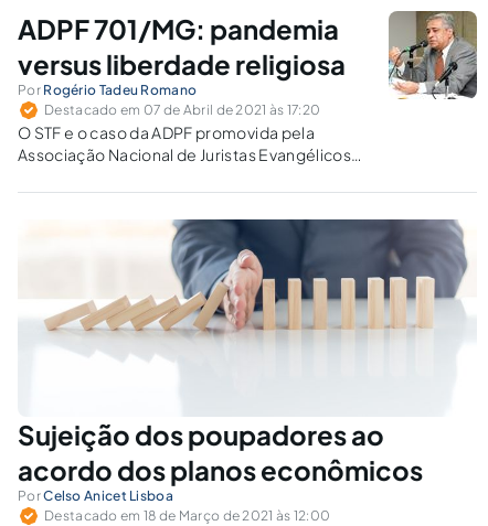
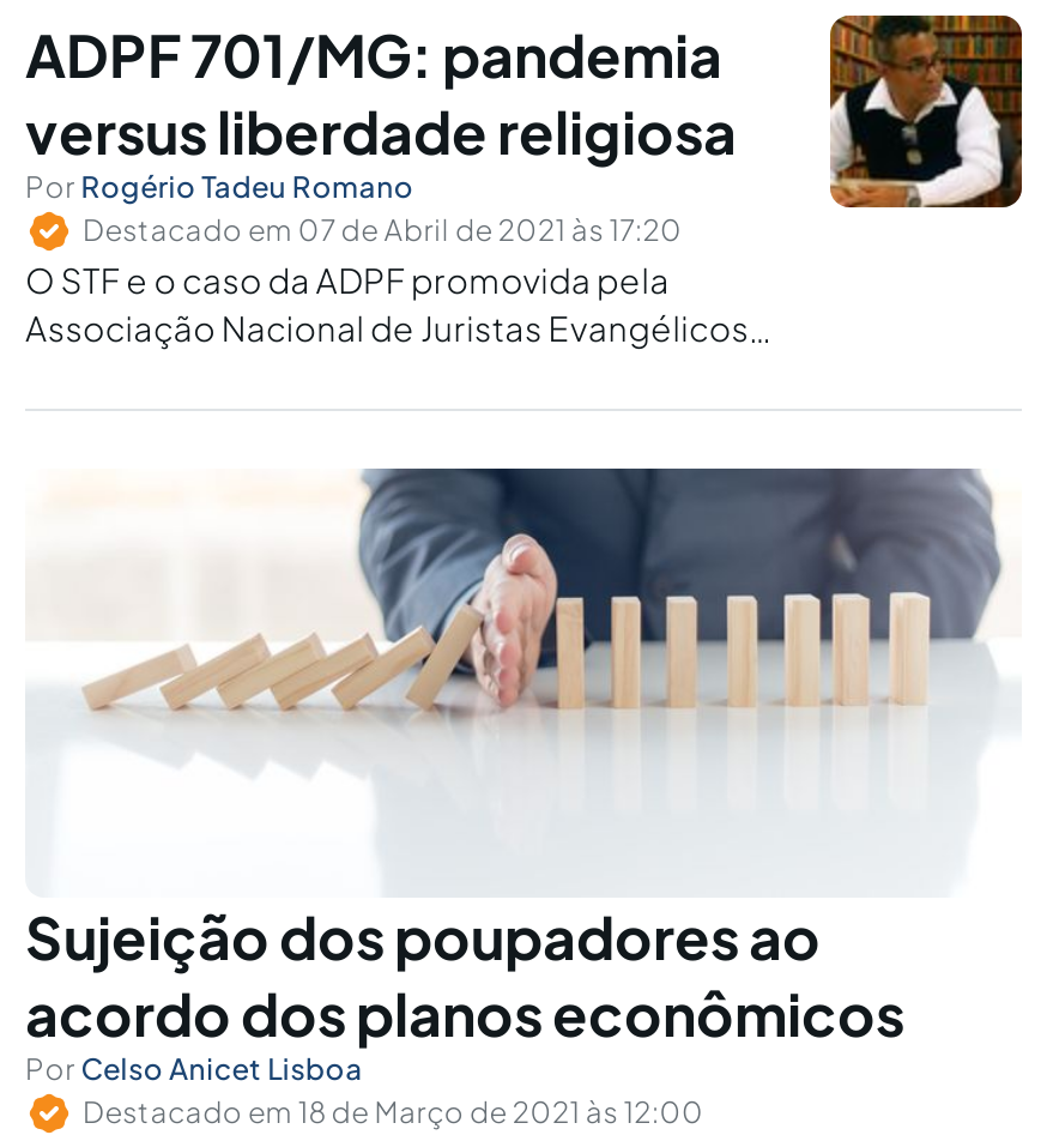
- [image]
+ [image]
